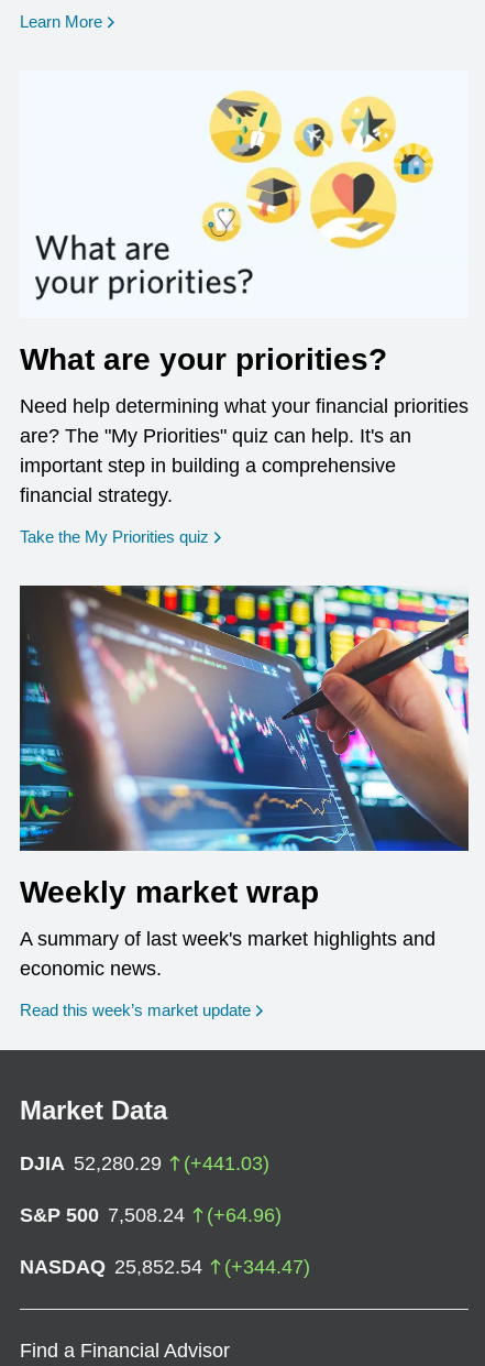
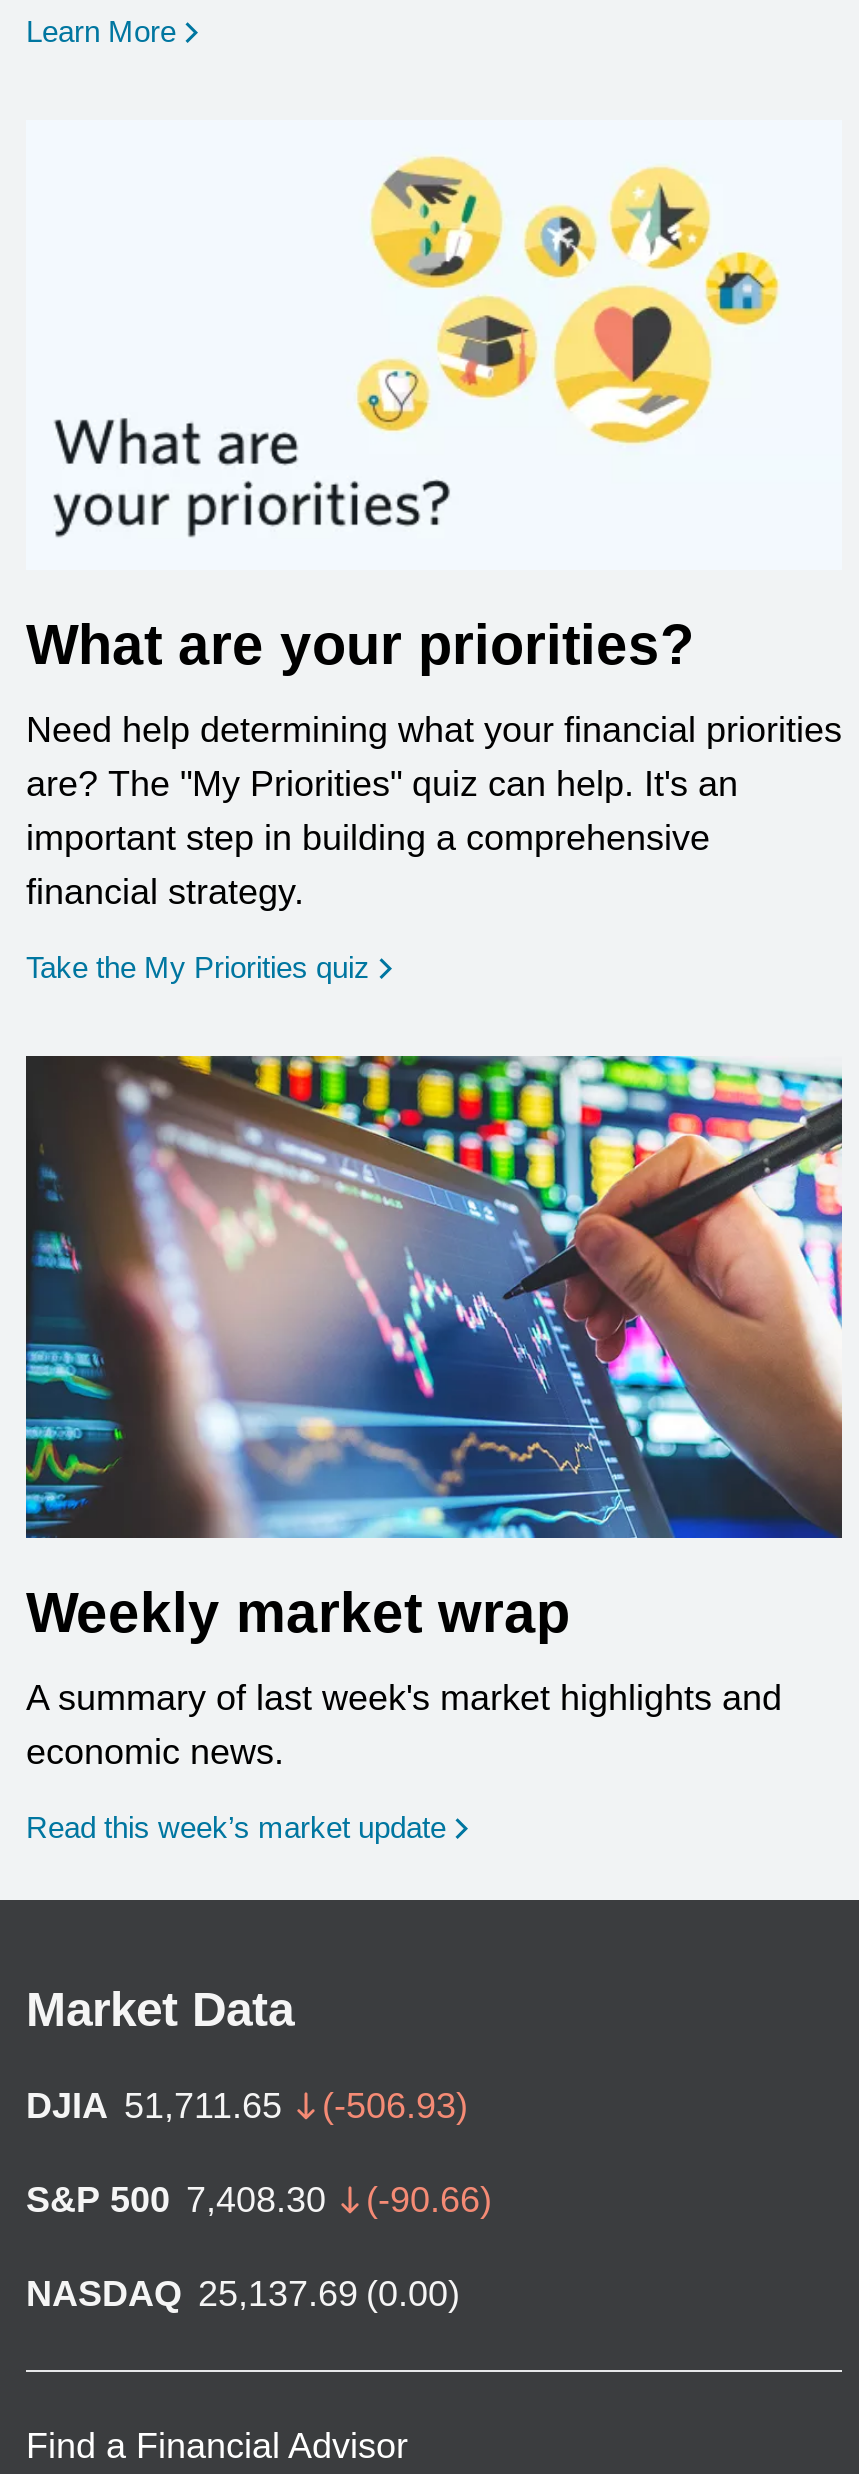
- DJIA 52,280.29
- (+441.03)
+ DJIA 51,711.65
+ (-506.93)

- S&P 500 7,508.24
- (+64.96)
+ S&P 500 7,408.30
+ (-90.66)

- NASDAQ 25,852.54
- (+344.47)
+ NASDAQ 25,137.69 (0.00)
